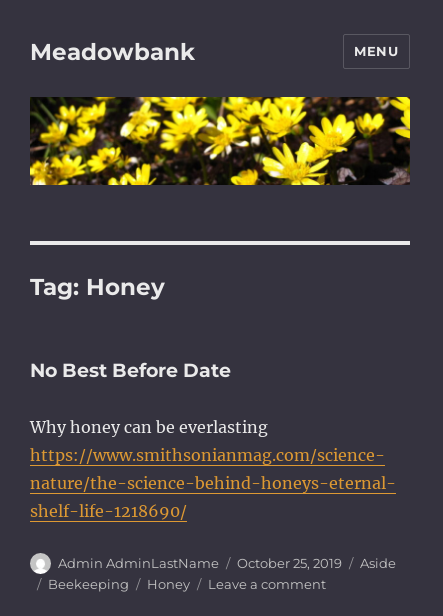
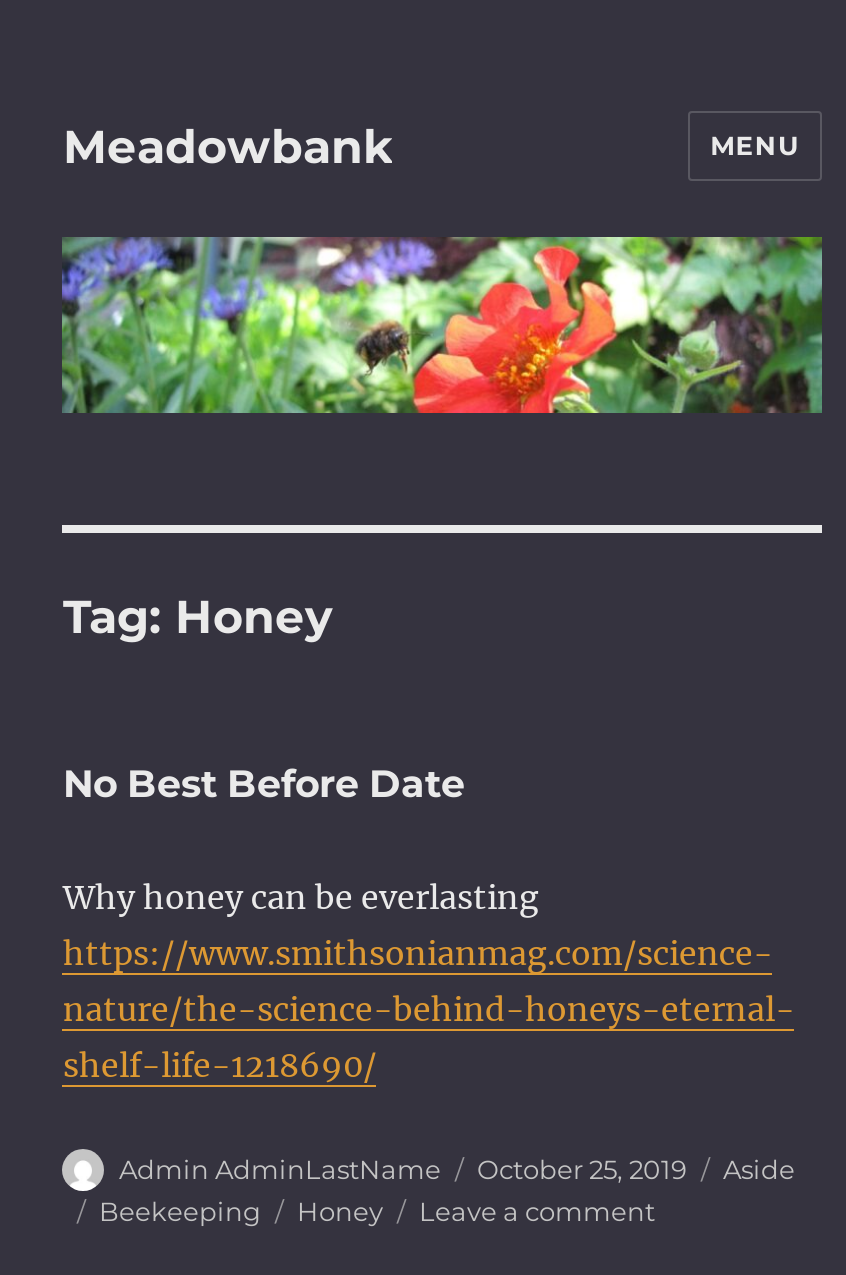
- [image]
+ [image]
